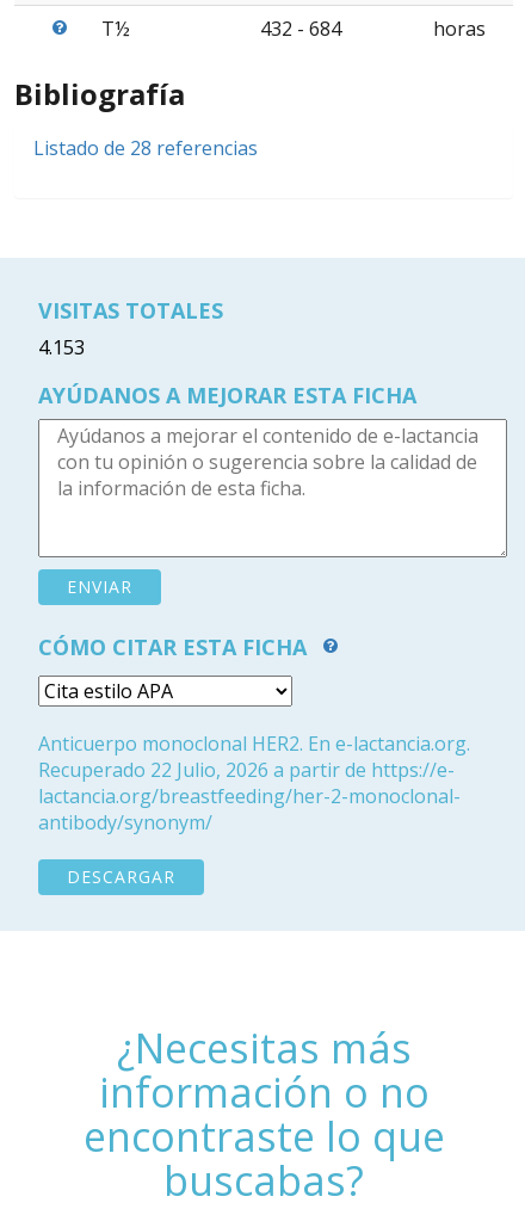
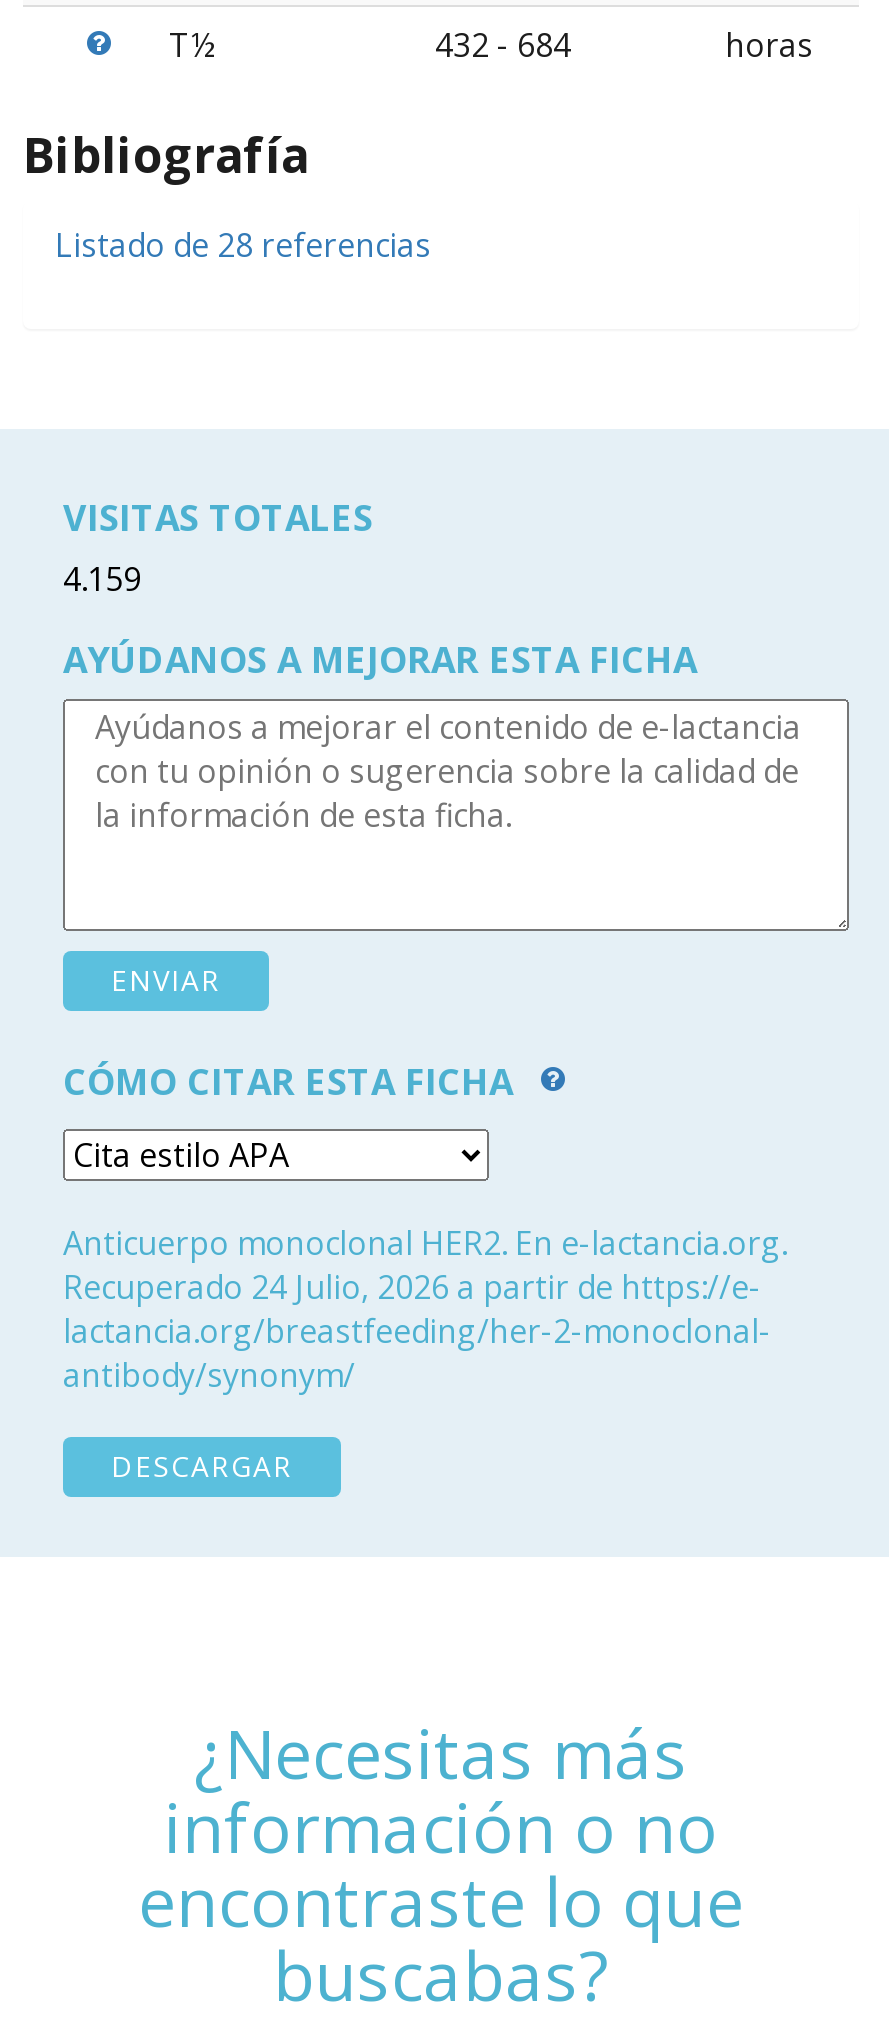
- 4.153
+ 4.159

- Recuperado 22 Julio, 2026 a partir de https://e-
+ Recuperado 24 Julio, 2026 a partir de https://e-
